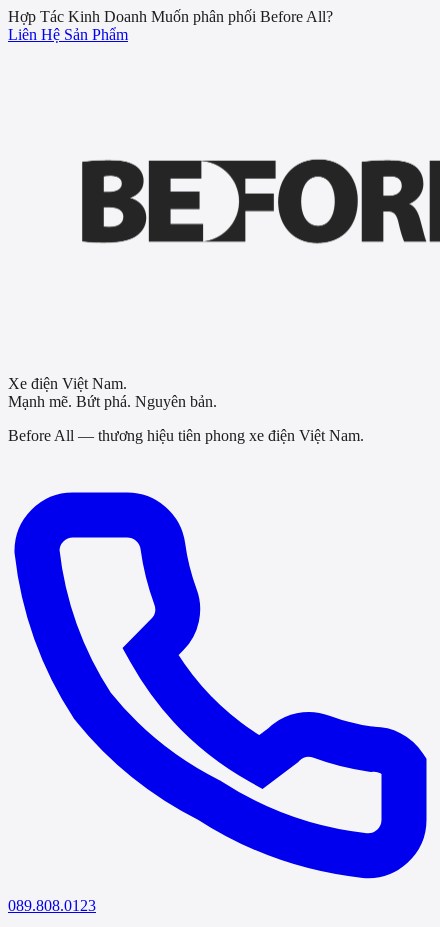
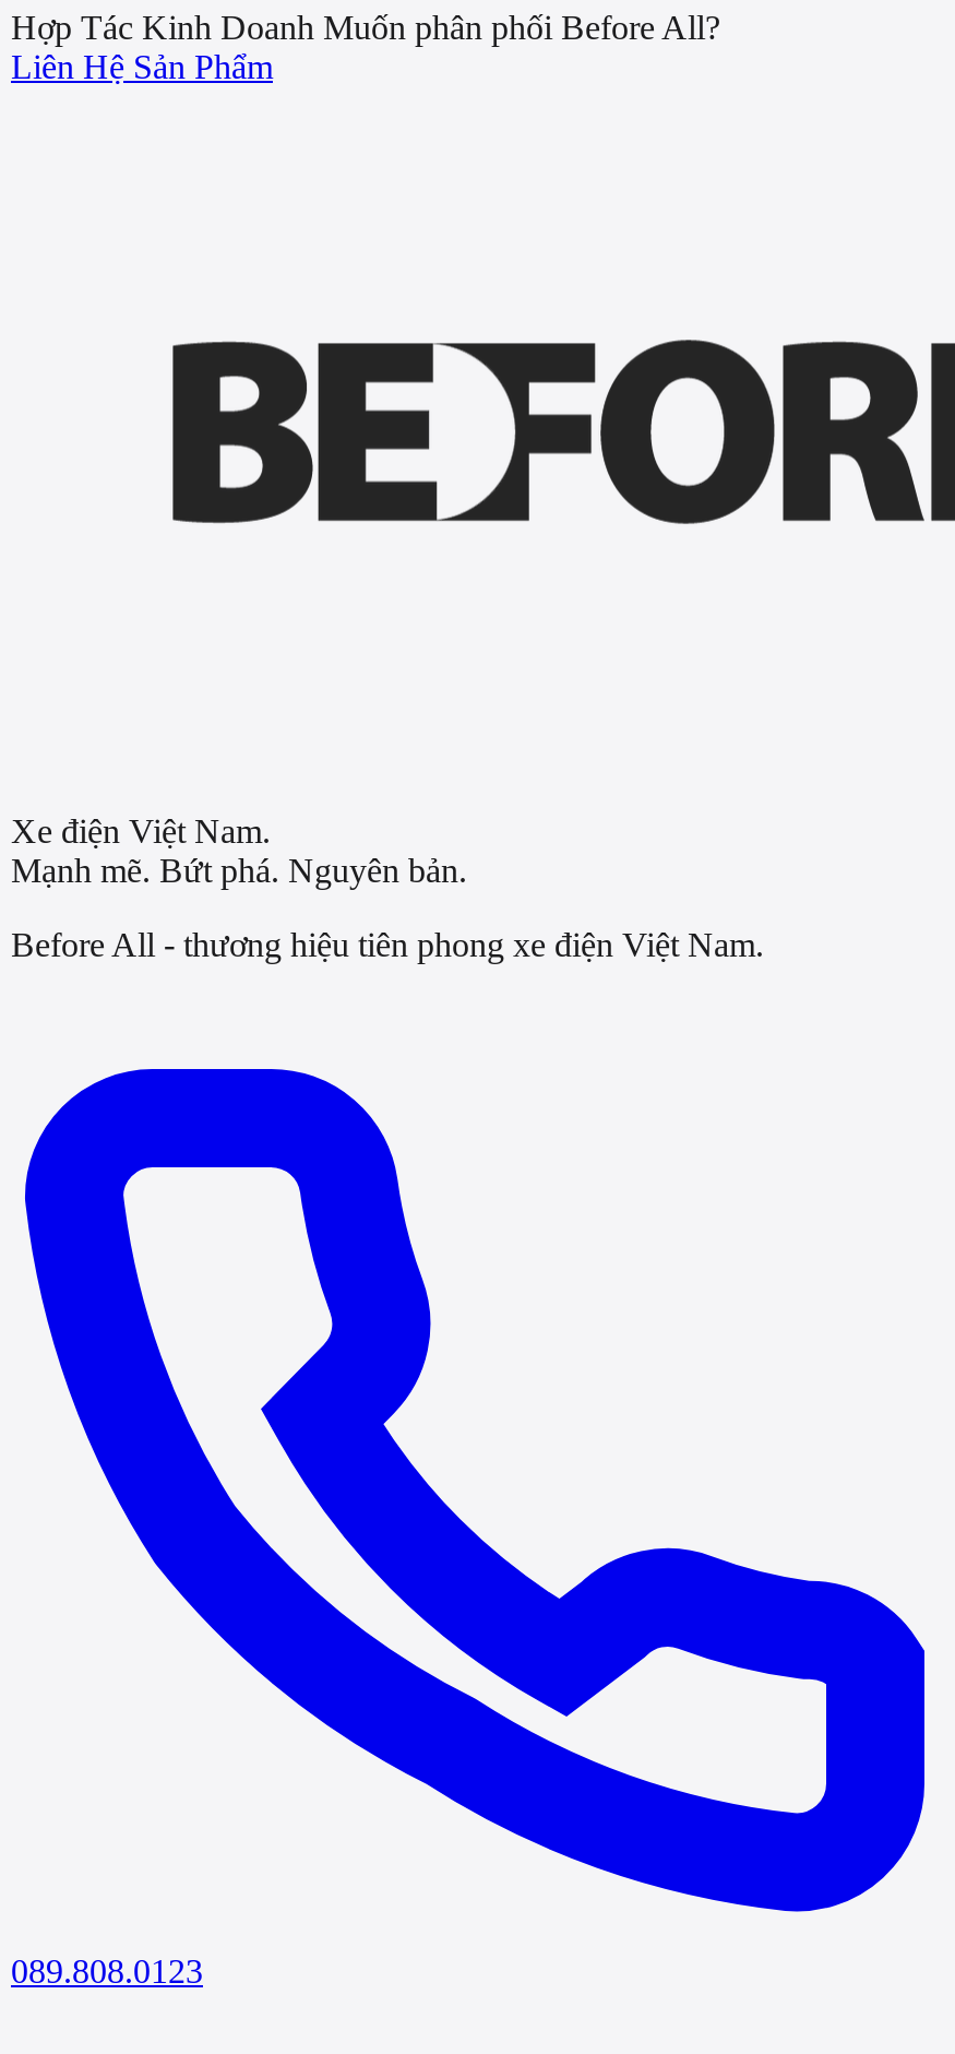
- Before All — thương hiệu tiên phong xe điện Việt Nam.
+ Before All - thương hiệu tiên phong xe điện Việt Nam.
